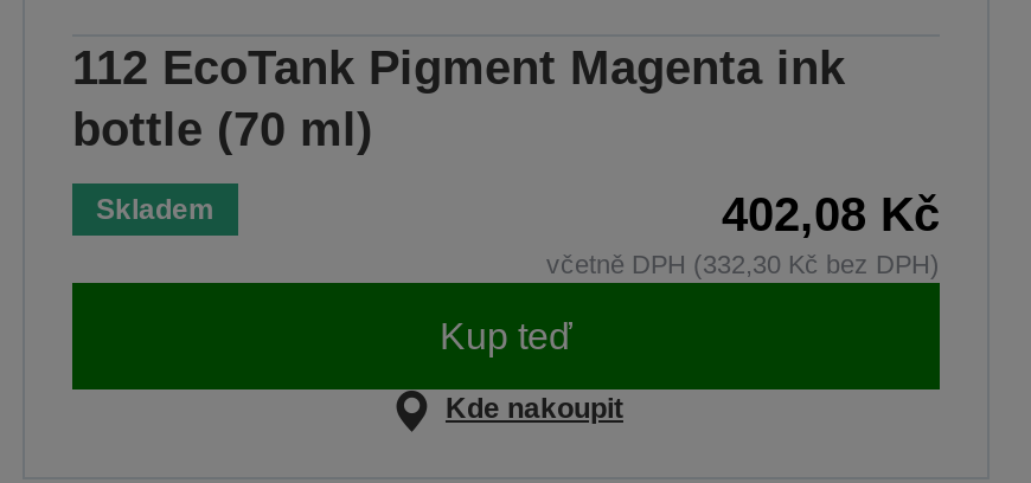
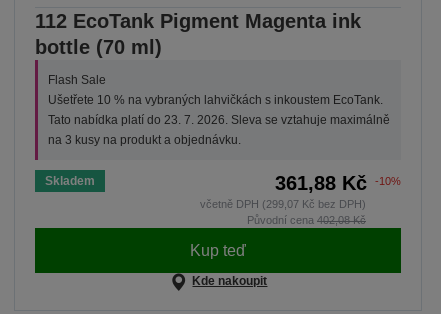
+ Flash Sale
+ Ušetřete 10 % na vybraných lahvičkách s inkoustem EcoTank.
+ Tato nabídka platí do 23. 7. 2026. Sleva se vztahuje maximálně
+ na 3 kusy na produkt a objednávku.

- 402,08 Kč
- včetně DPH (332,30 Kč bez DPH)
+ 361,88 Kč
+ -10%
+ včetně DPH (299,07 Kč bez DPH)
+ Původní cena 402,08 Kč
